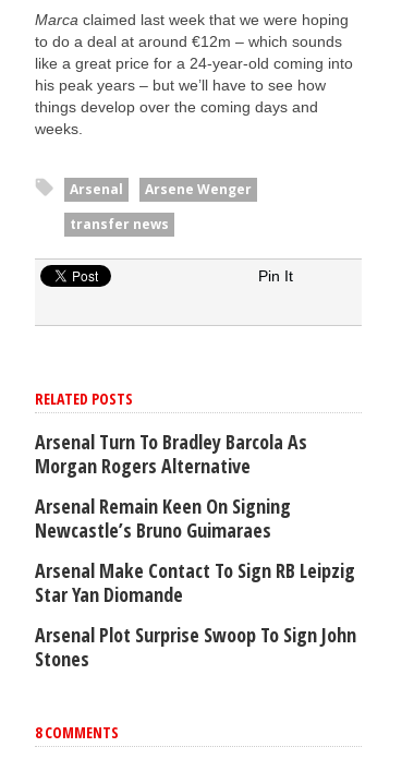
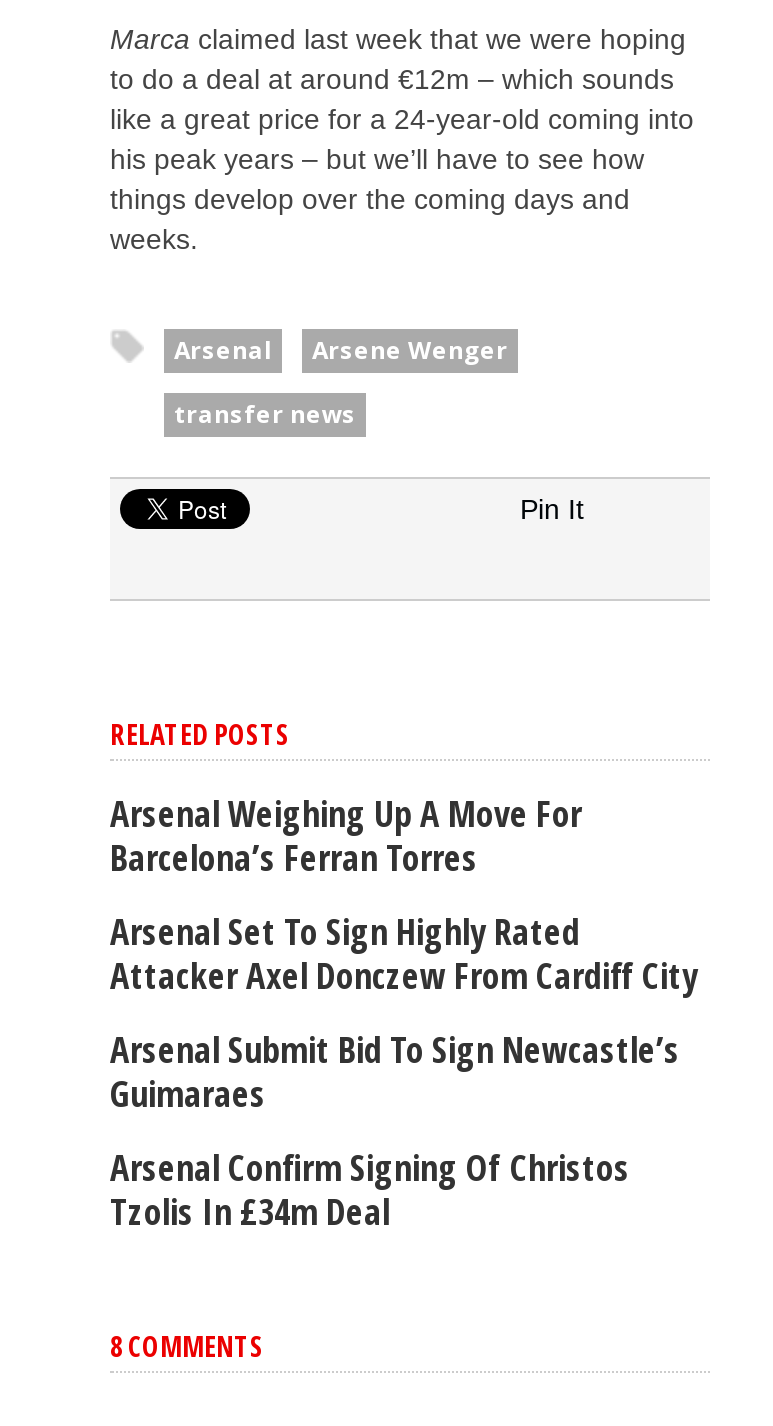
- Arsenal Turn To Bradley Barcola As
- Morgan Rogers Alternative
+ Arsenal Weighing Up A Move For
+ Barcelona’s Ferran Torres

- Arsenal Remain Keen On Signing
- Newcastle’s Bruno Guimaraes
+ Arsenal Set To Sign Highly Rated
+ Attacker Axel Donczew From Cardiff City

- Arsenal Make Contact To Sign RB Leipzig
- Star Yan Diomande
+ Arsenal Submit Bid To Sign Newcastle’s
+ Guimaraes

- Arsenal Plot Surprise Swoop To Sign John
- Stones
+ Arsenal Confirm Signing Of Christos
+ Tzolis In £34m Deal
